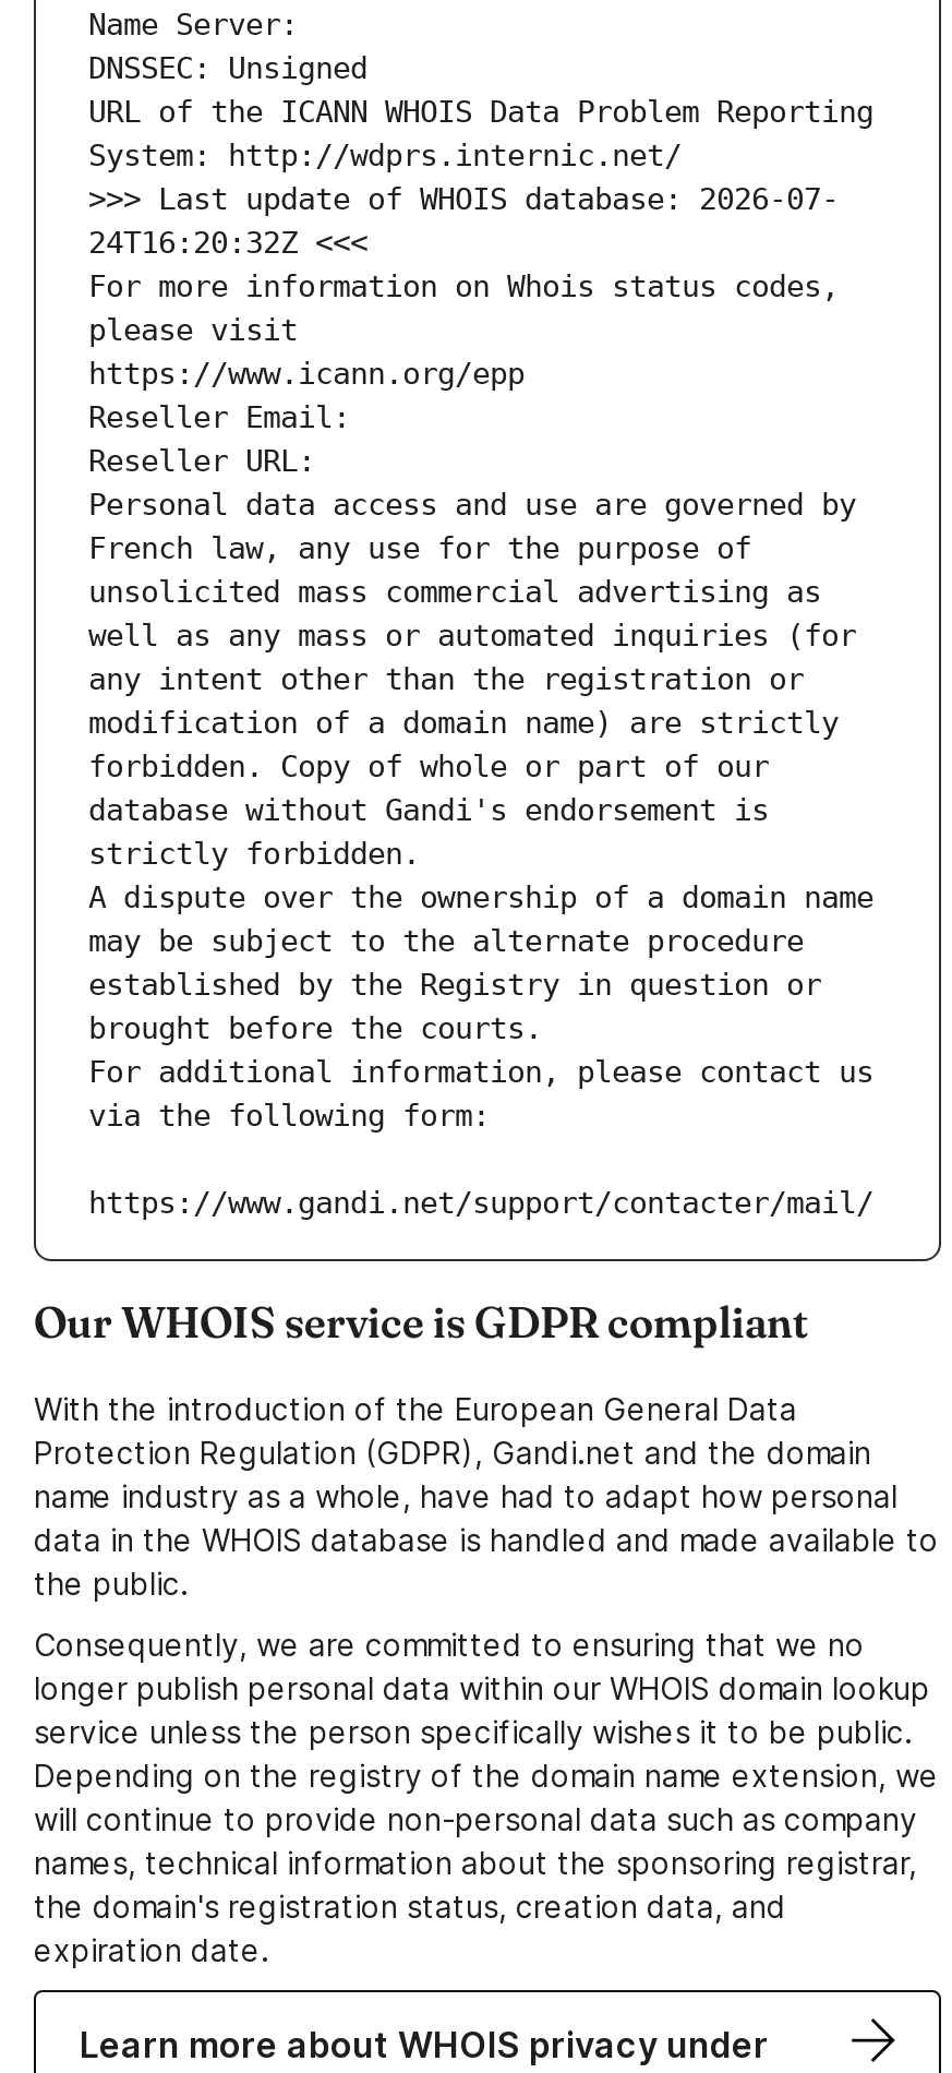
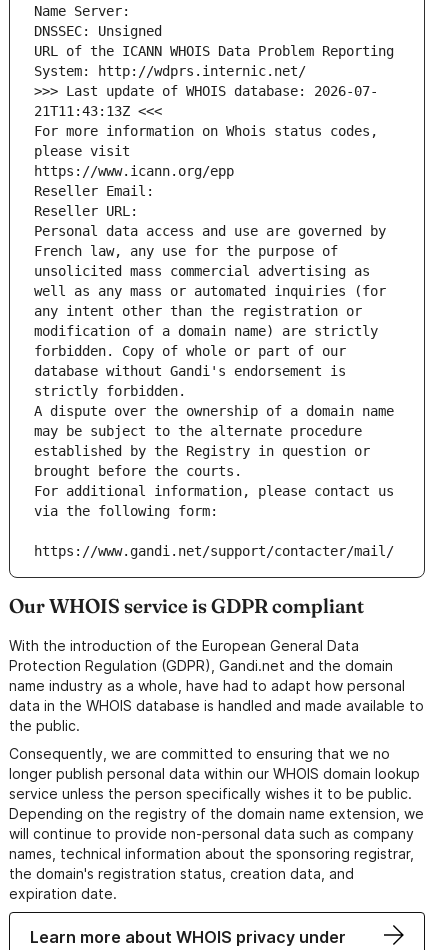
- 24T16:20:32Z <<<
+ 21T11:43:13Z <<<
